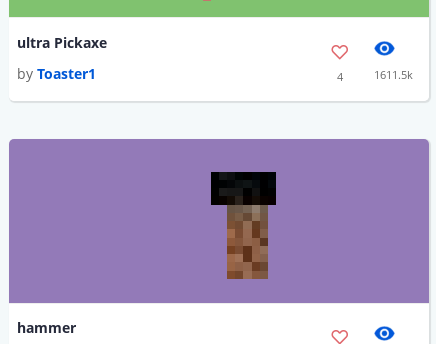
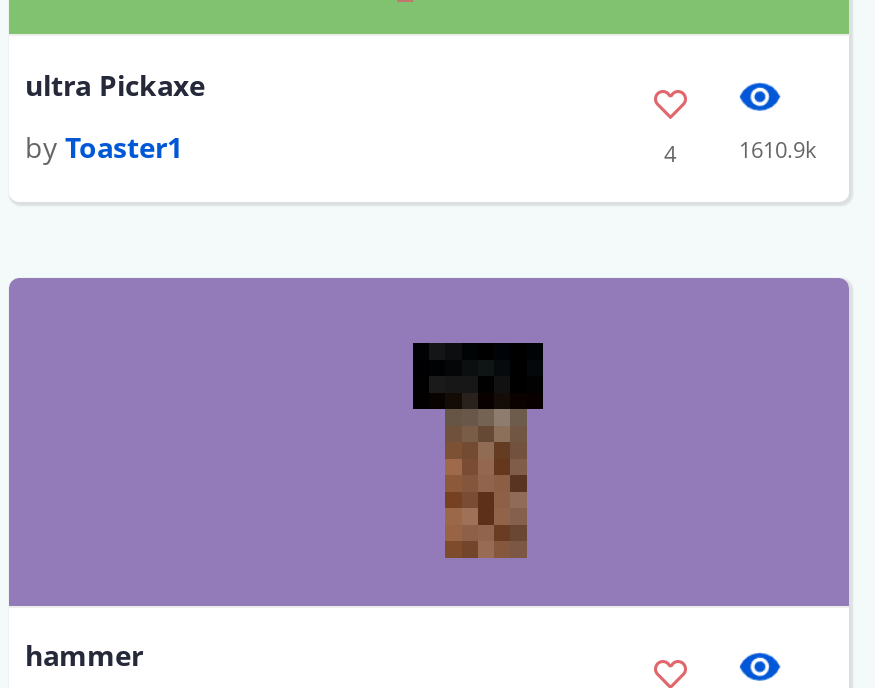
- 1611.5k
+ 1610.9k
